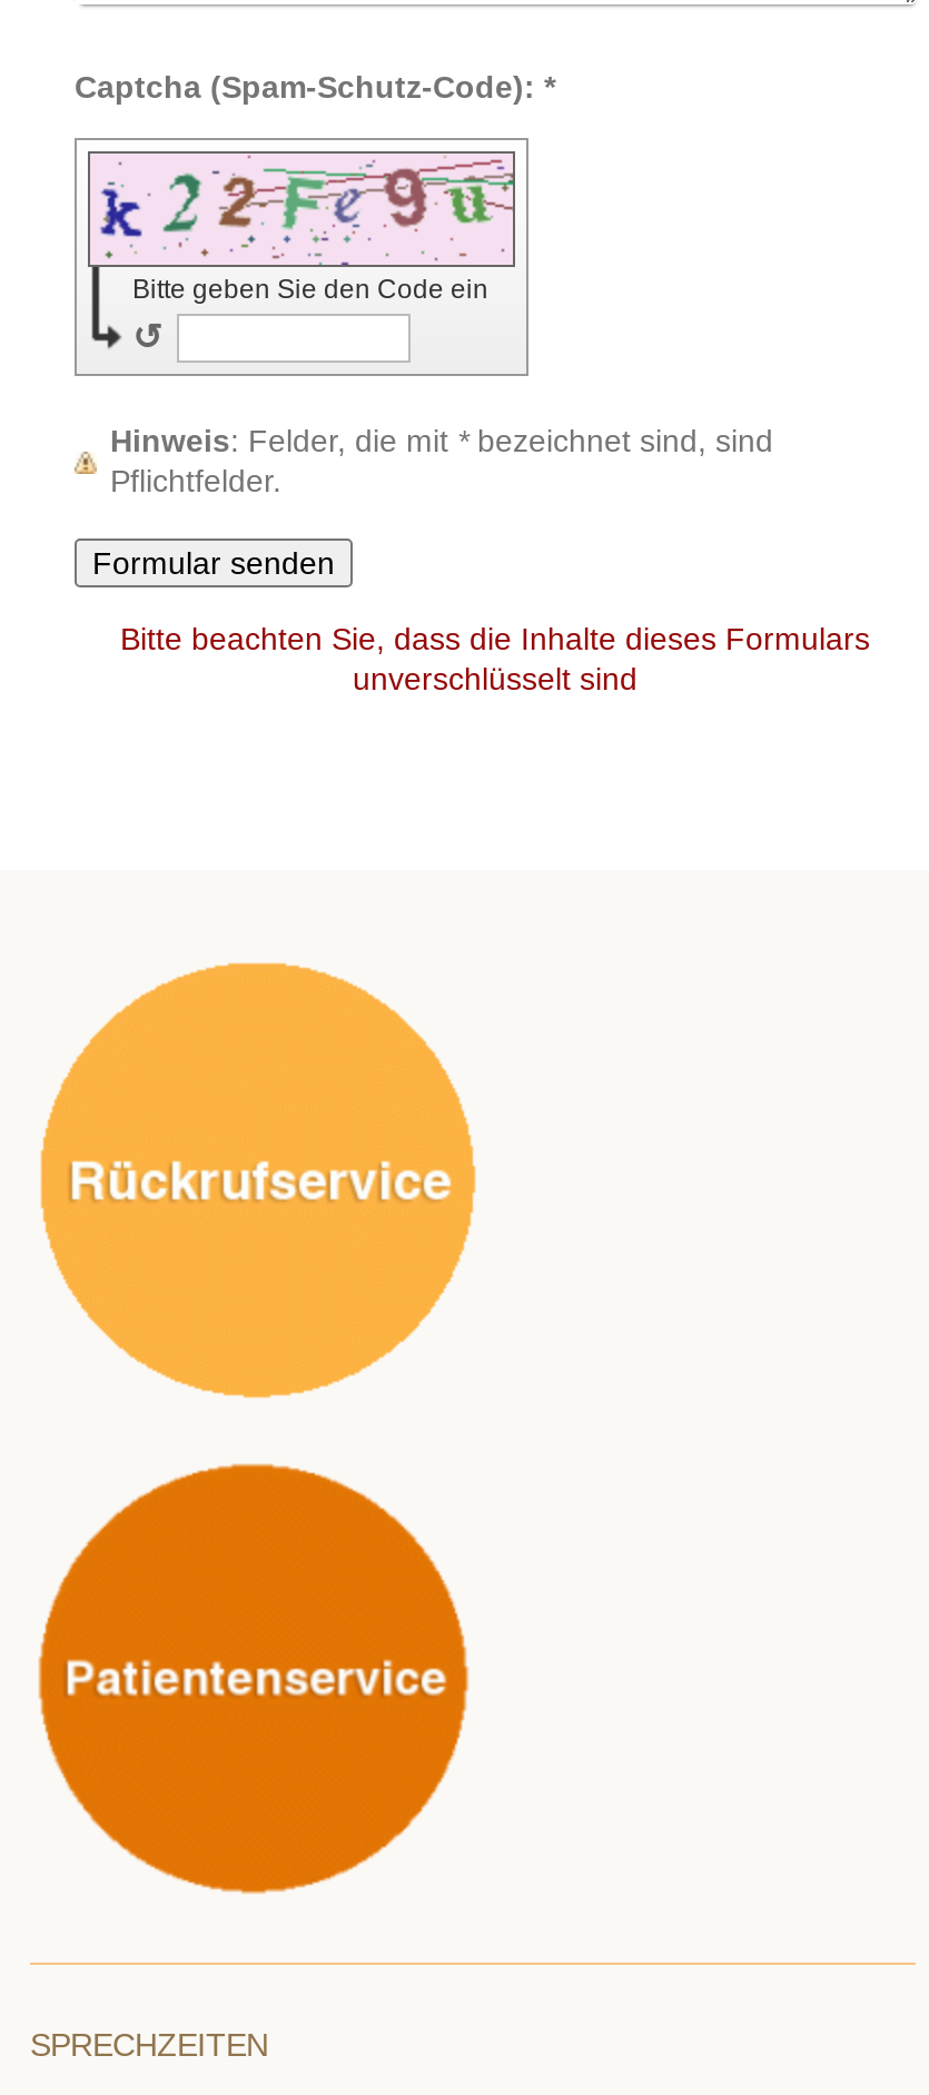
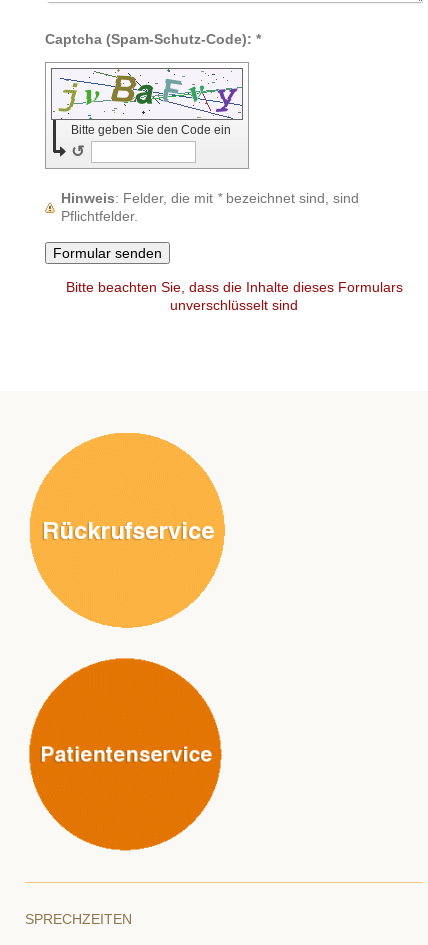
- [image]
+ [image]
